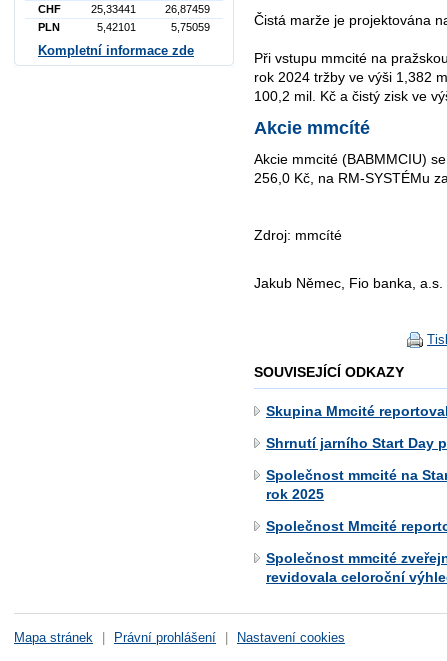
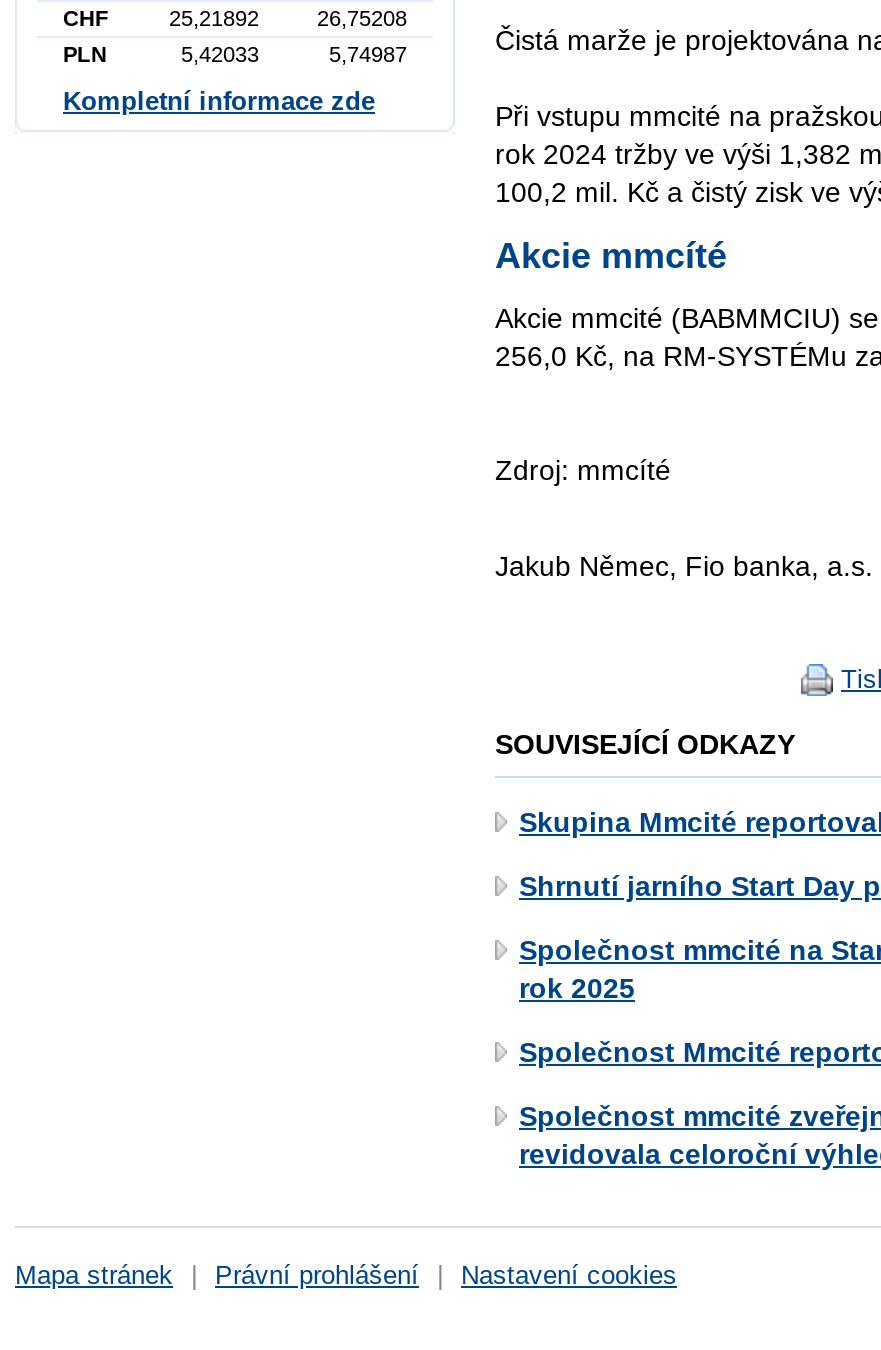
- 25,33441
+ 25,21892

- 26,87459
+ 26,75208

- 5,42101
+ 5,42033

- 5,75059
+ 5,74987
